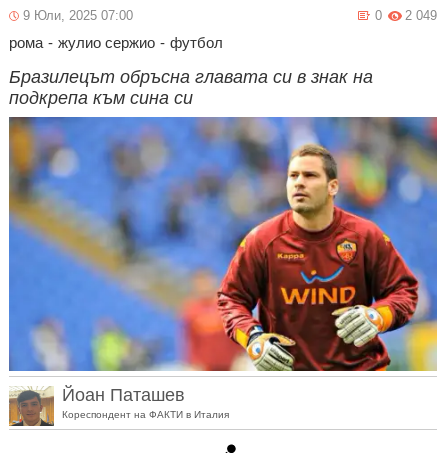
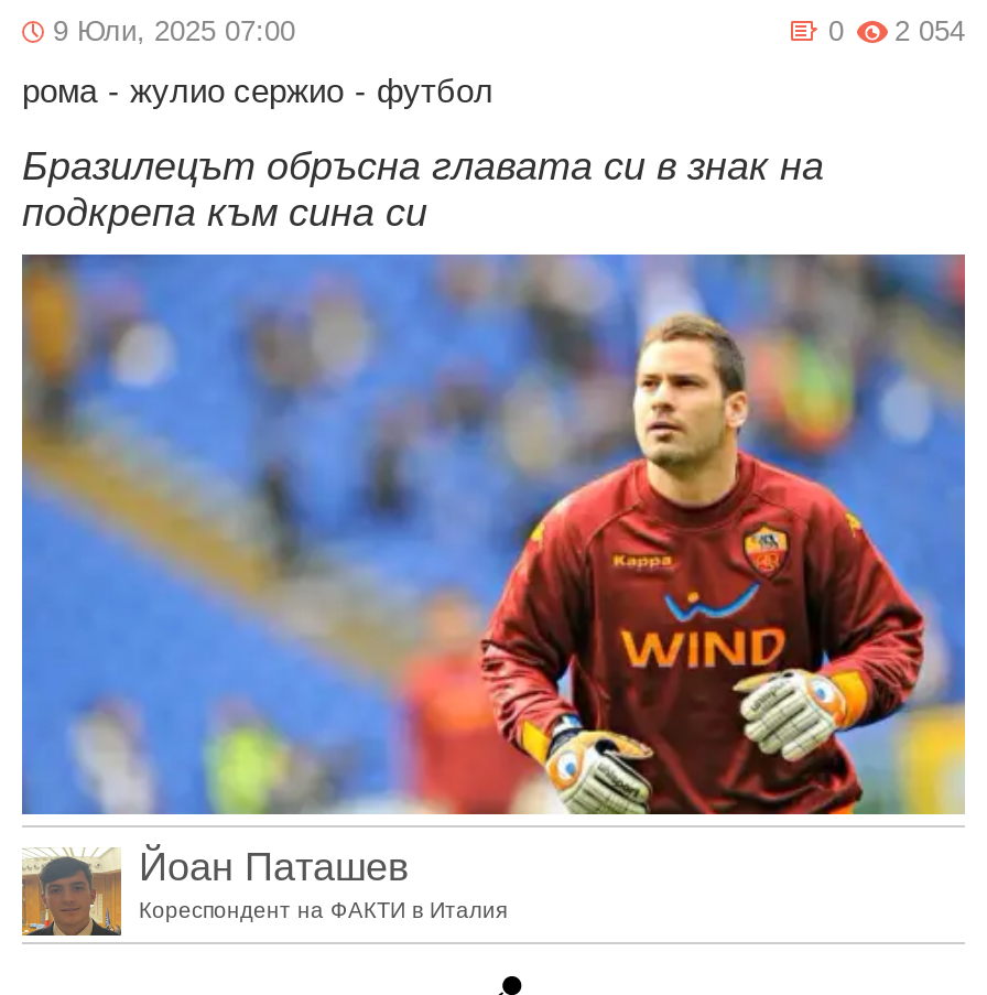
- 0 2 049
+ 0 2 054
